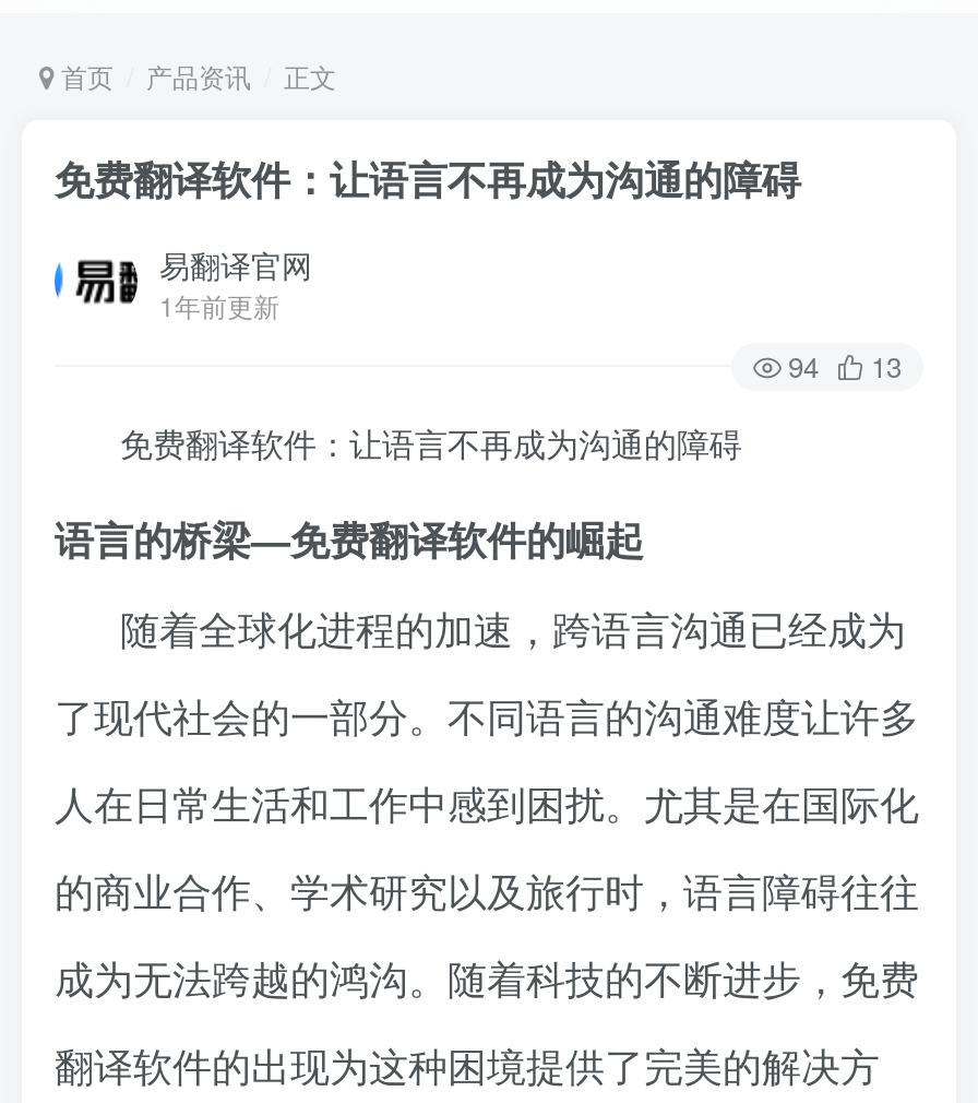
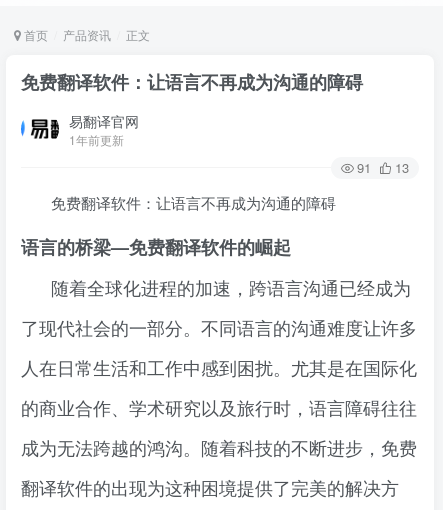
- 94 13
+ 91 13
